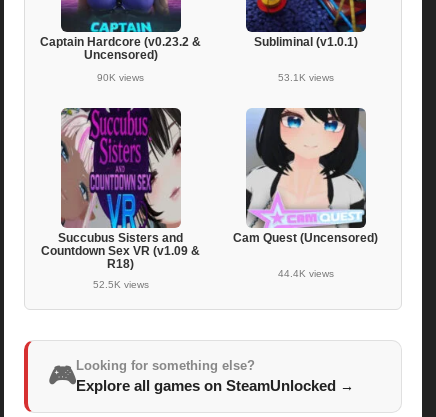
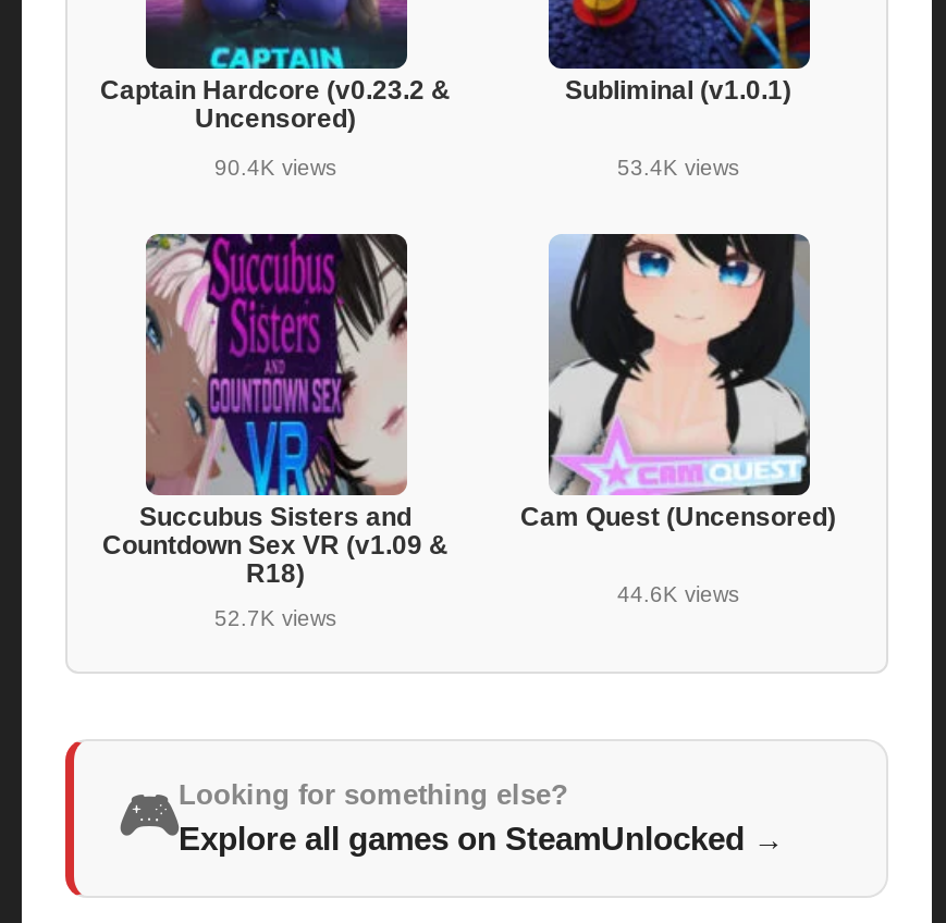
- 90K views
+ 90.4K views

- 53.1K views
+ 53.4K views

- 44.4K views
+ 44.6K views

- 52.5K views
+ 52.7K views
